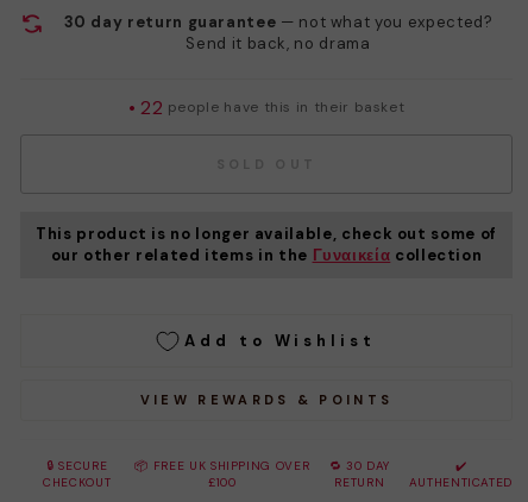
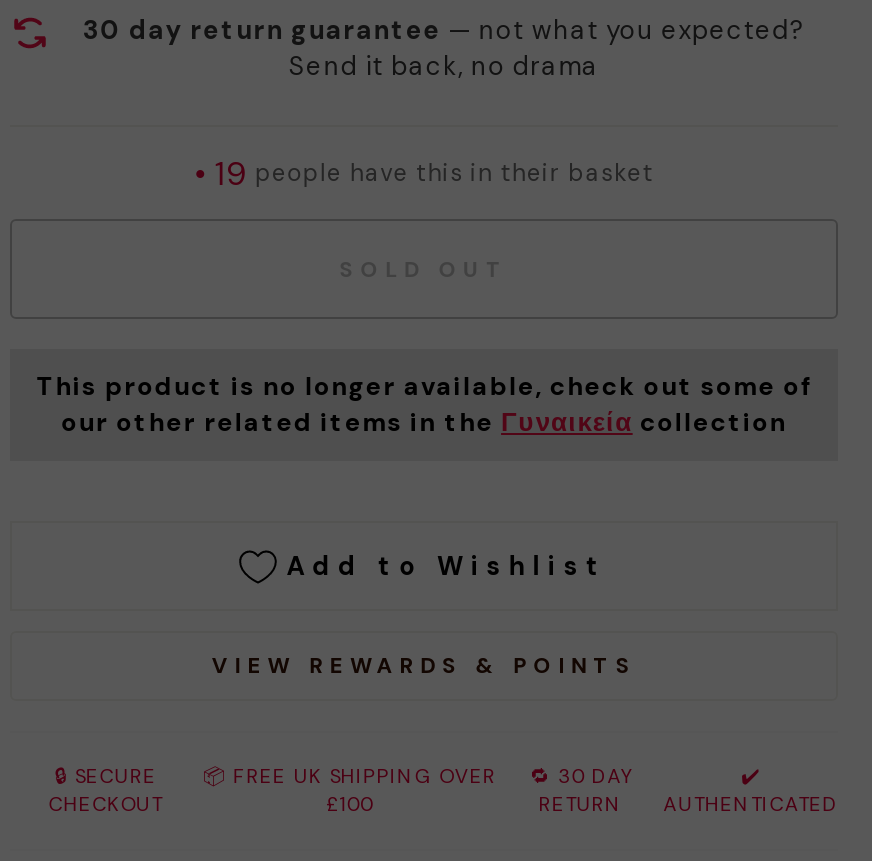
- • 22 people have this in their basket
+ • 19 people have this in their basket
